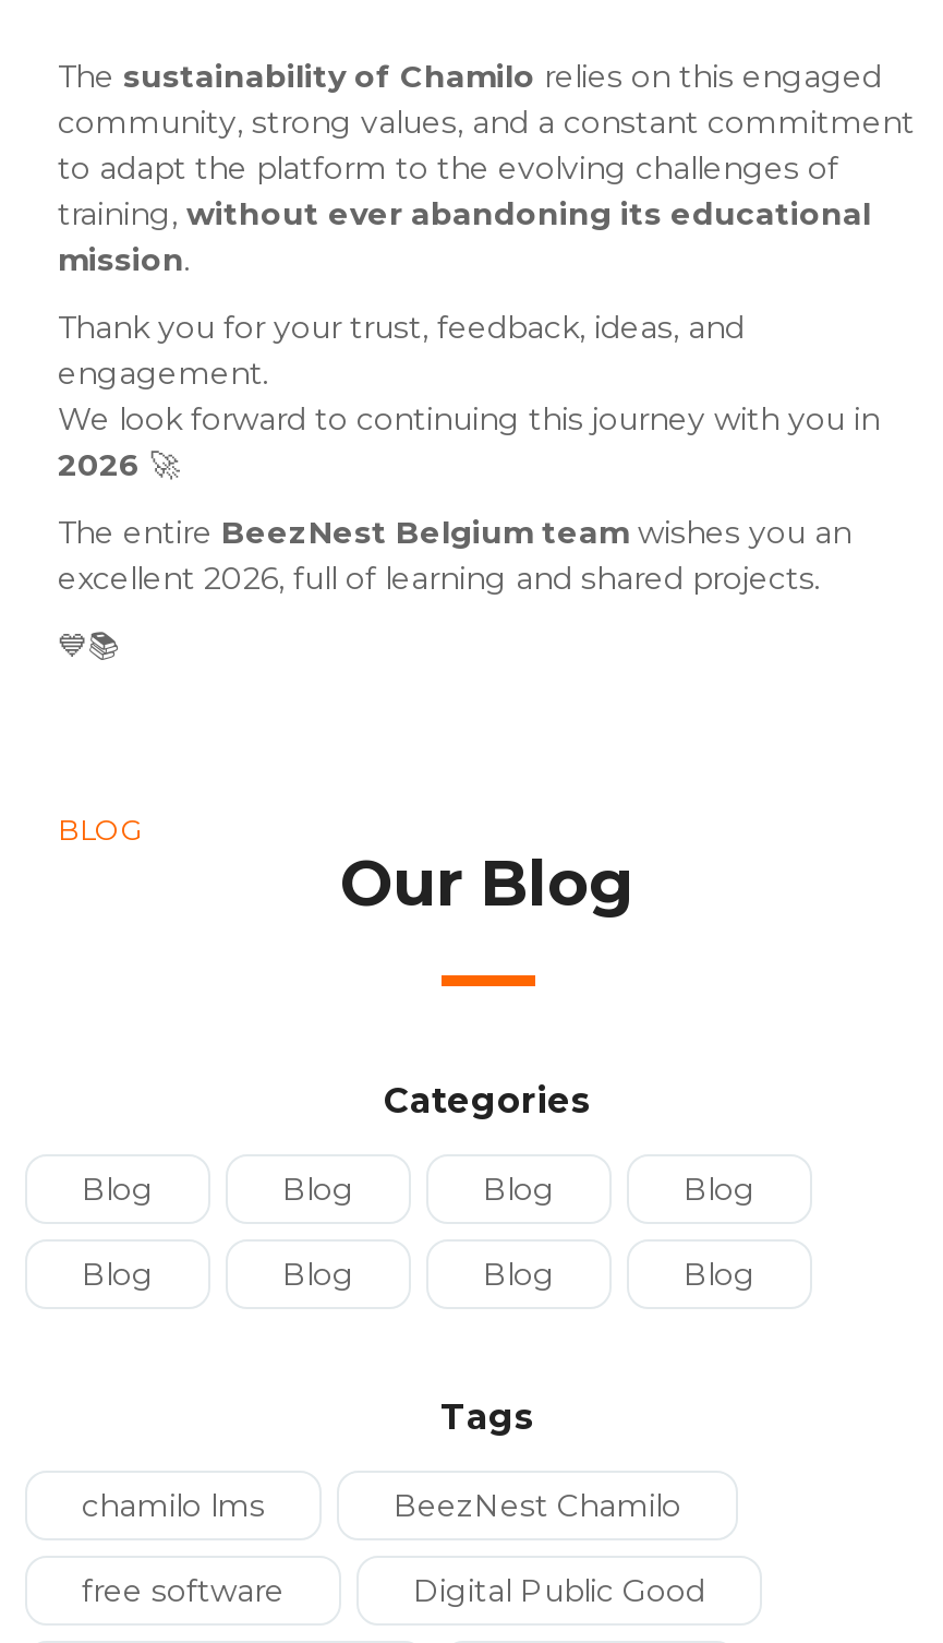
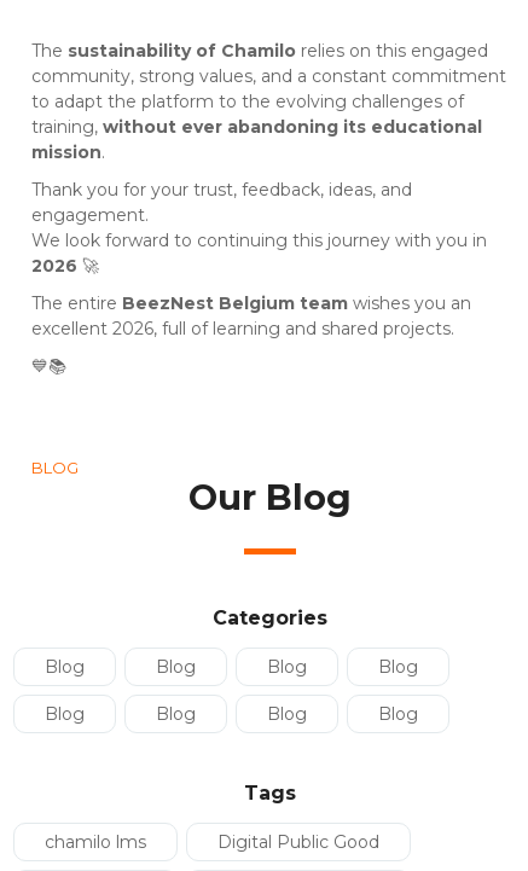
- BeezNest Chamilo
- free software
